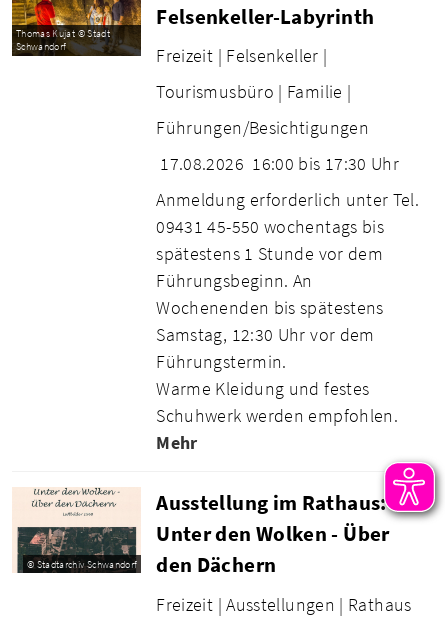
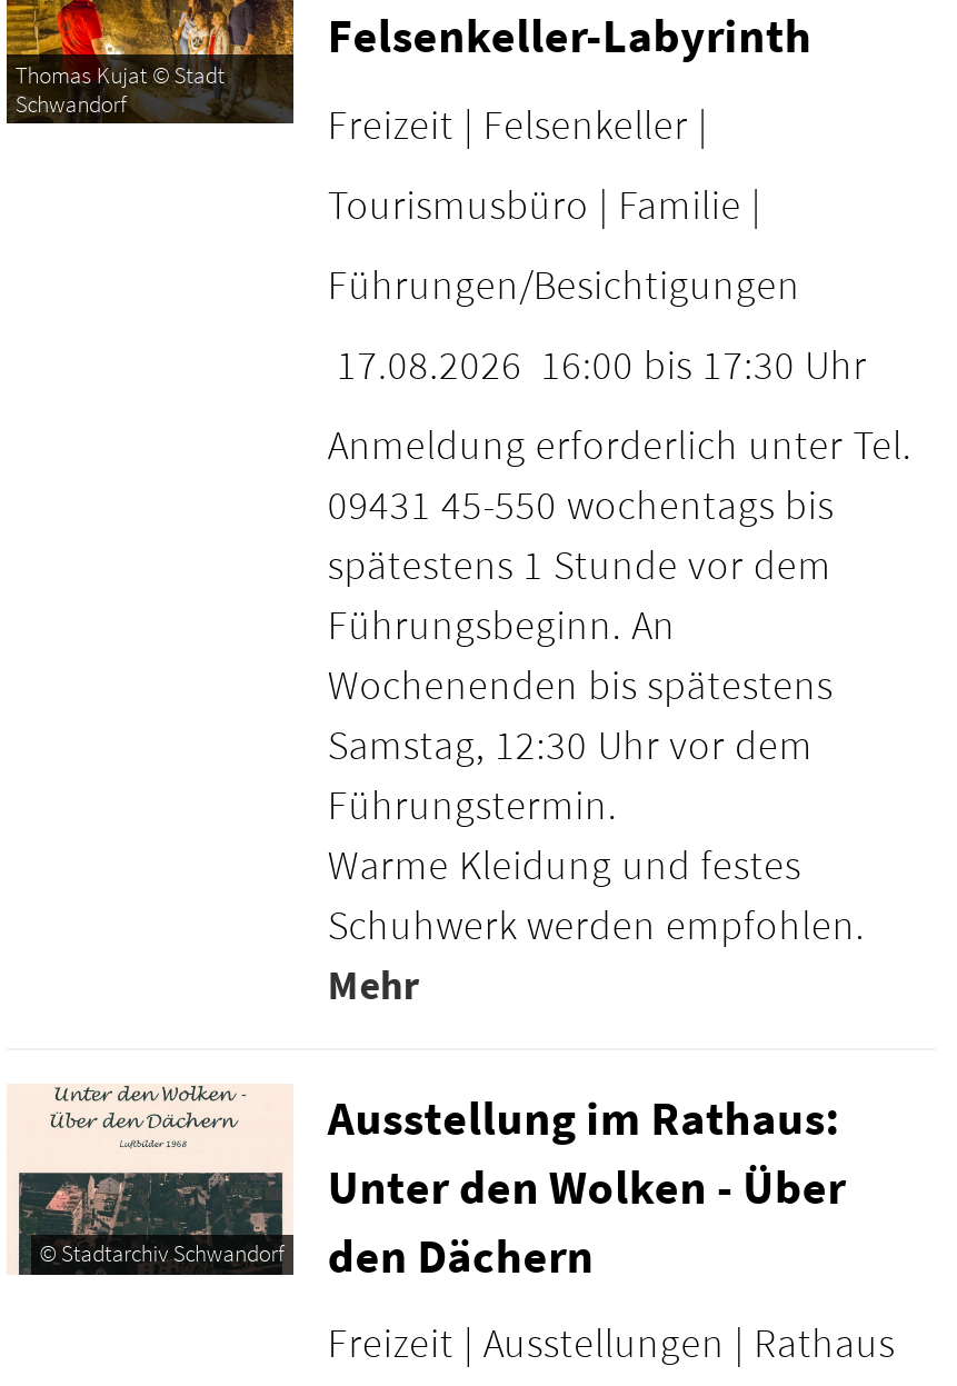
- [image]
